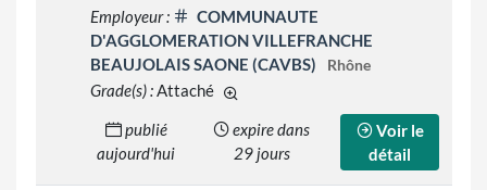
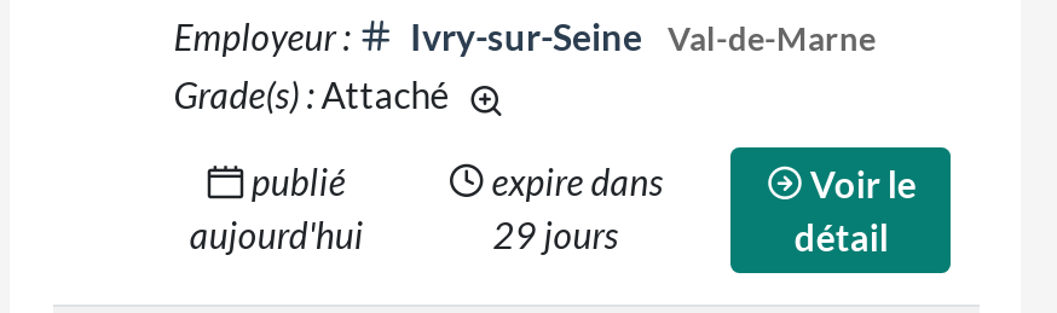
- COMMUNAUTE
- D'AGGLOMERATION VILLEFRANCHE
- BEAUJOLAIS SAONE (CAVBS) Rhône
+ Ivry-sur-Seine Val-de-Marne
